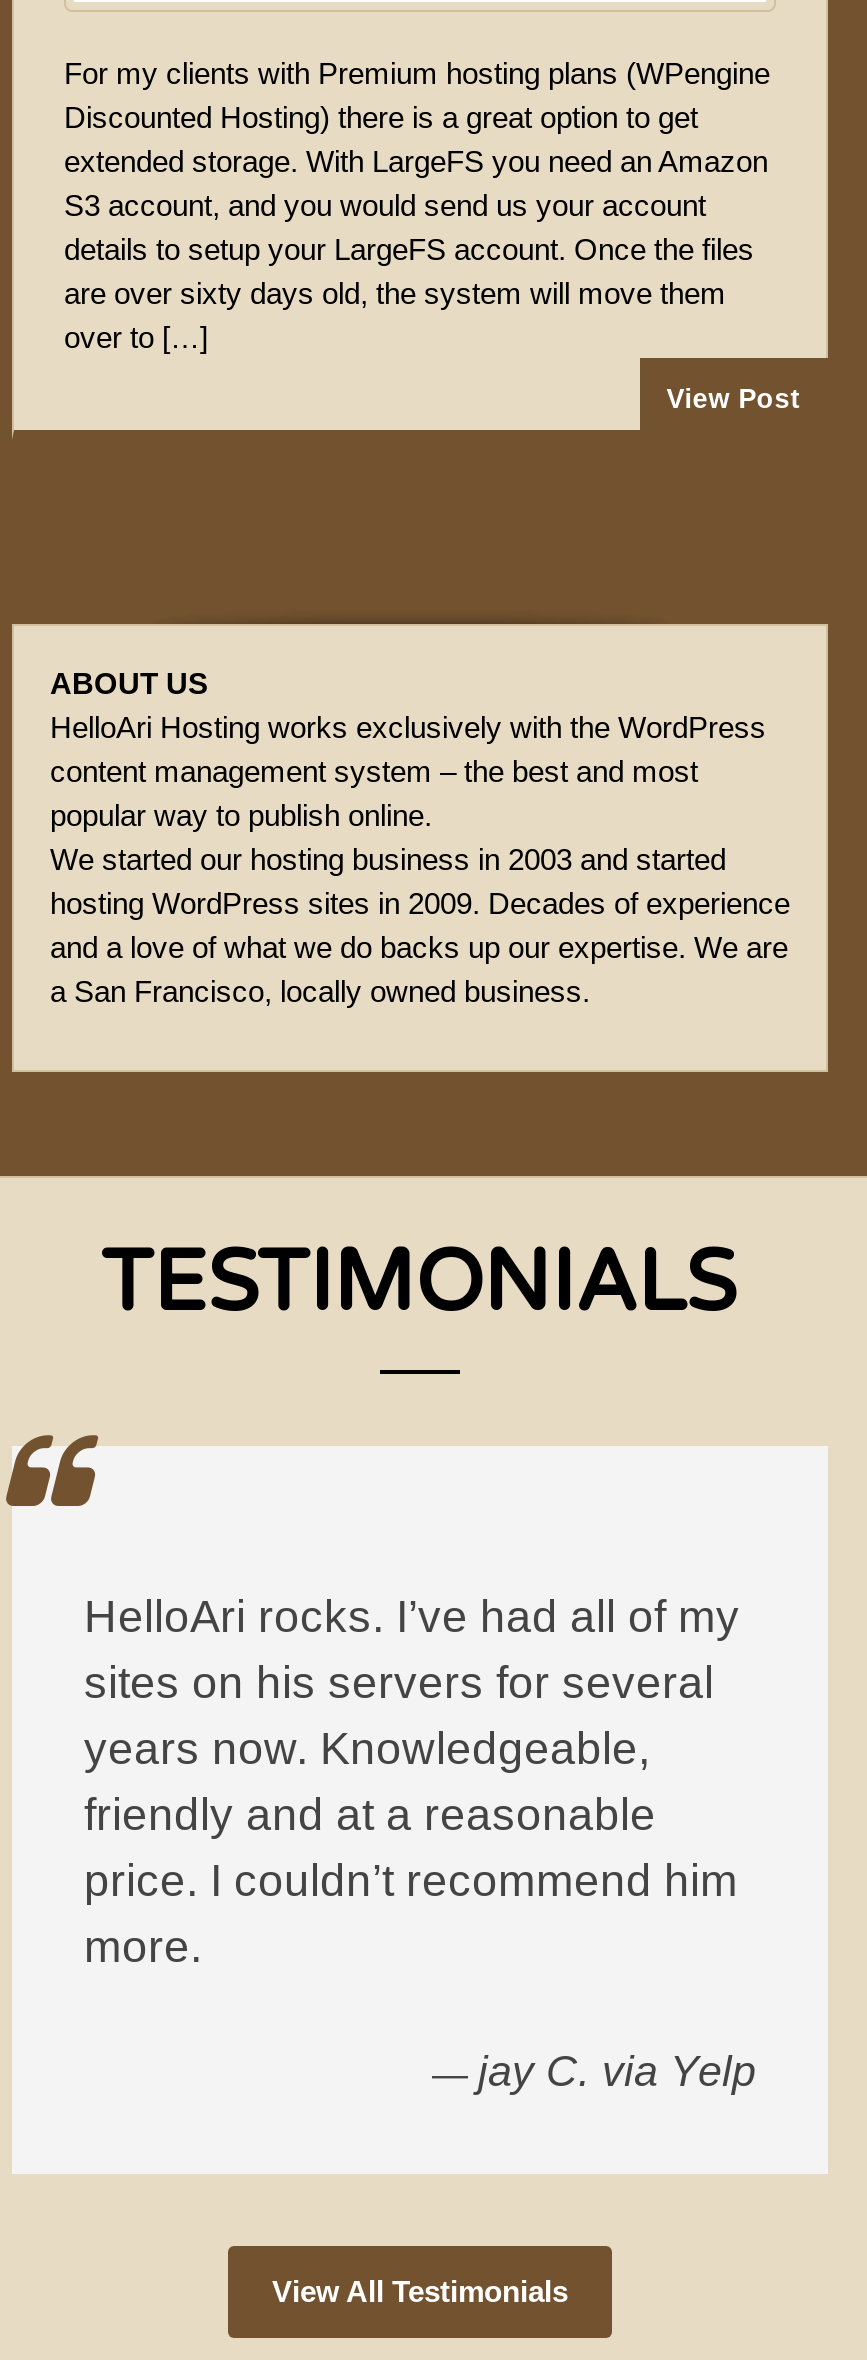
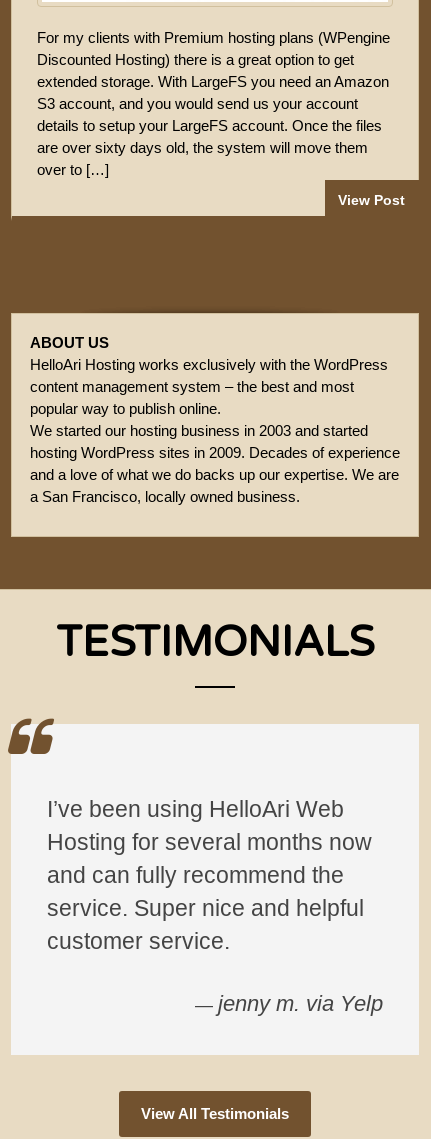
- HelloAri rocks. I’ve had all of my
- sites on his servers for several
- years now. Knowledgeable,
- friendly and at a reasonable
- price. I couldn’t recommend him
- more.
+ I’ve been using HelloAri Web
+ Hosting for several months now
+ and can fully recommend the
+ service. Super nice and helpful
+ customer service.

- — jay C. via Yelp
+ — jenny m. via Yelp
